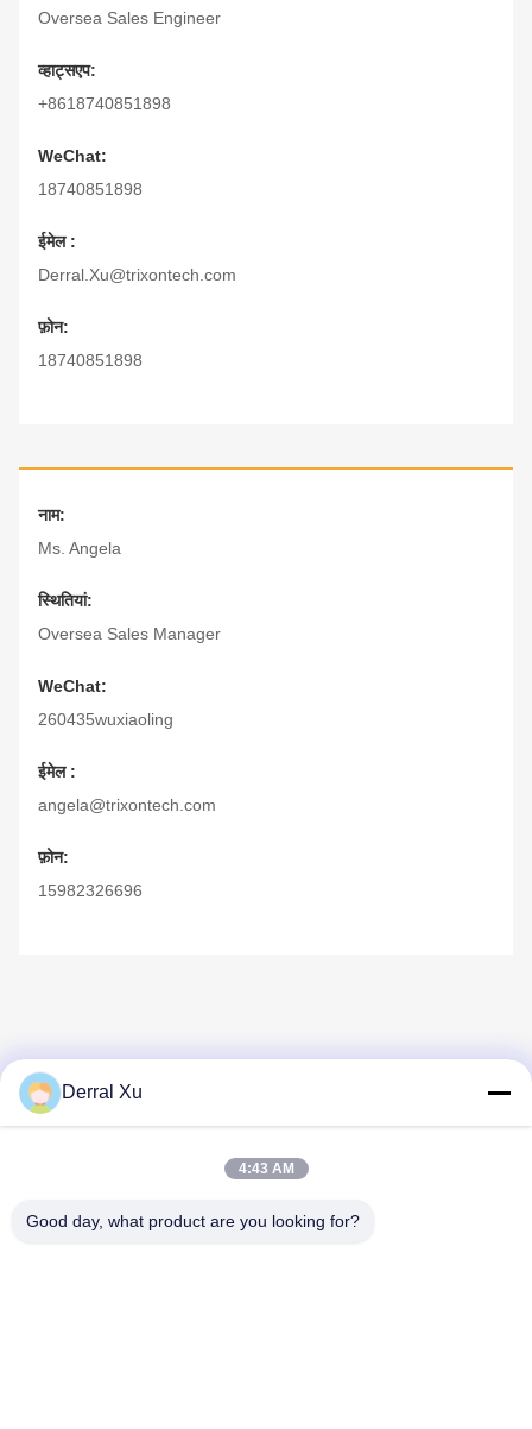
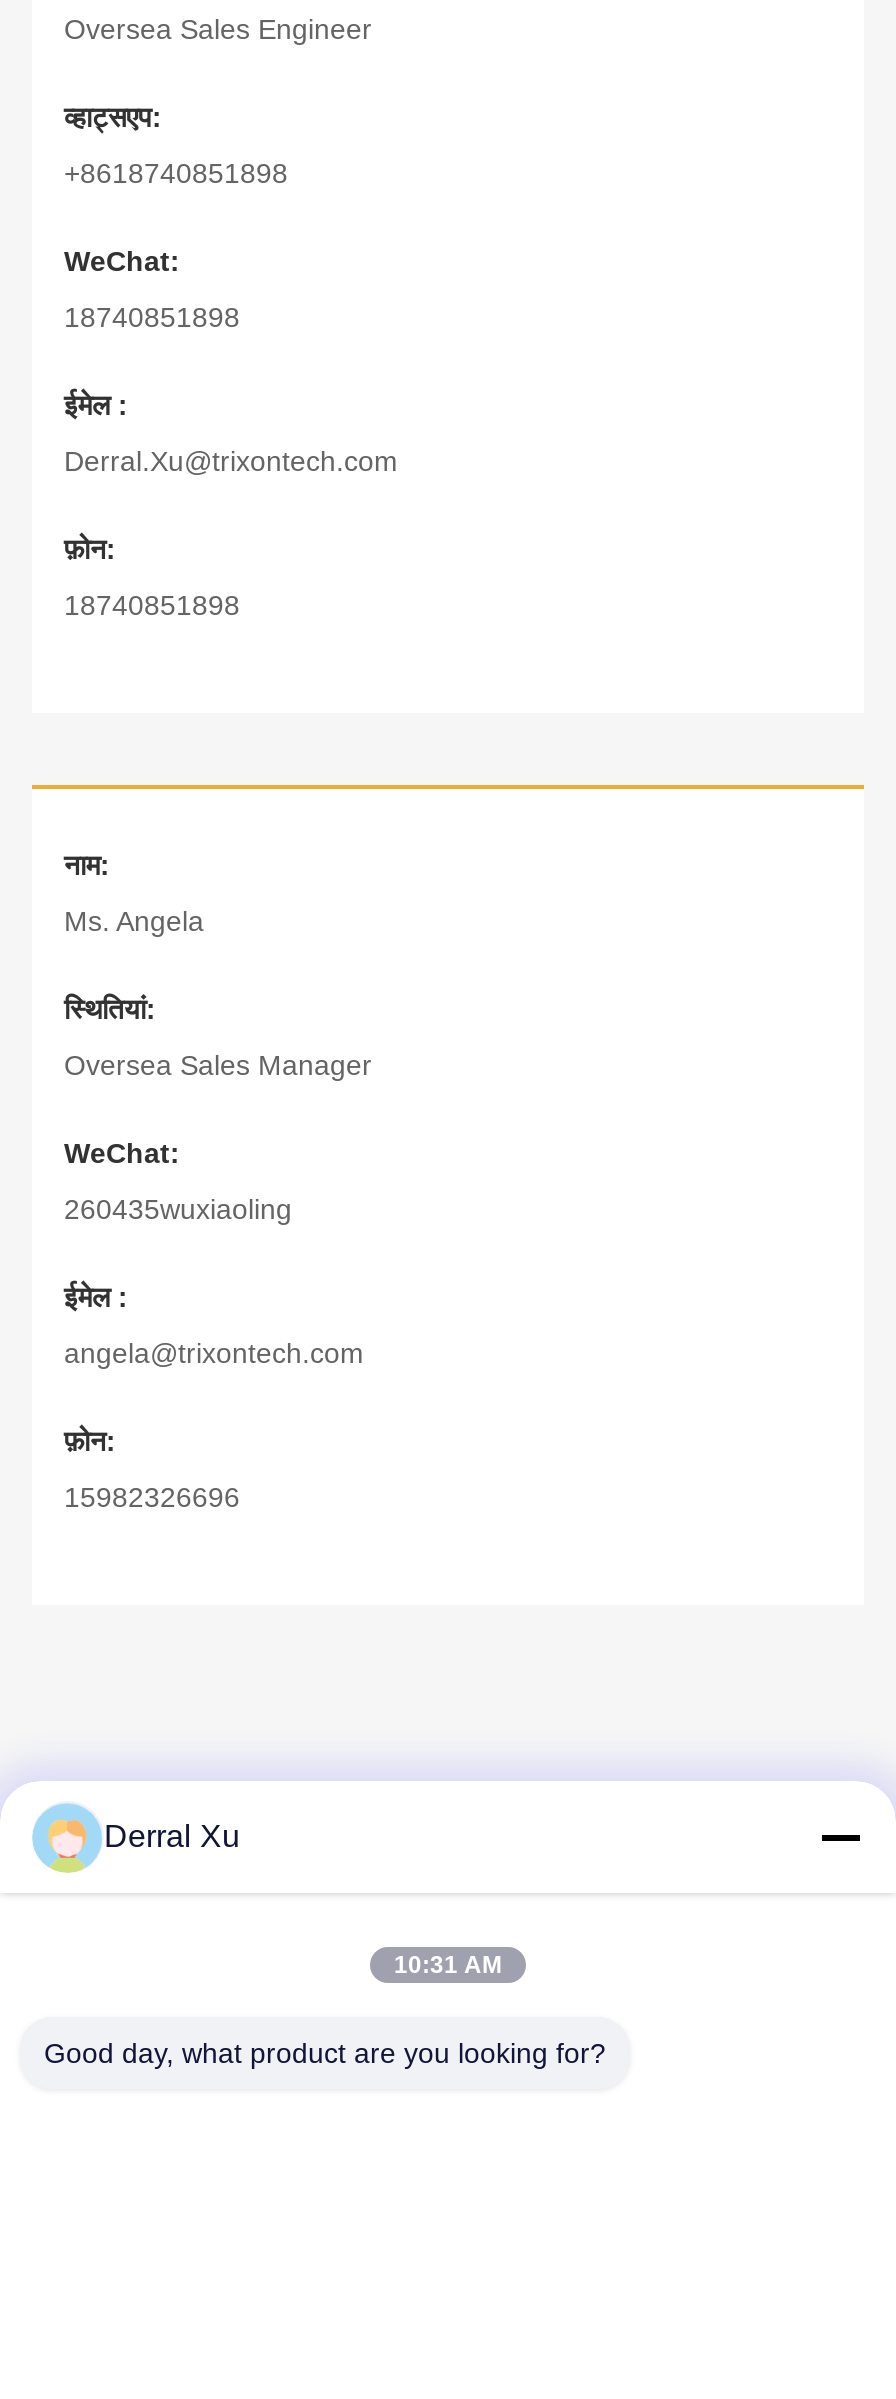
- 4:43 AM
+ 10:31 AM
